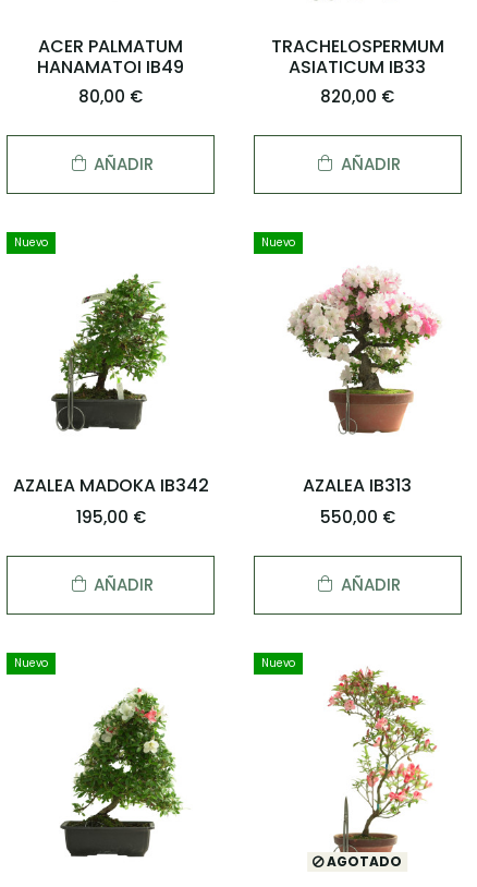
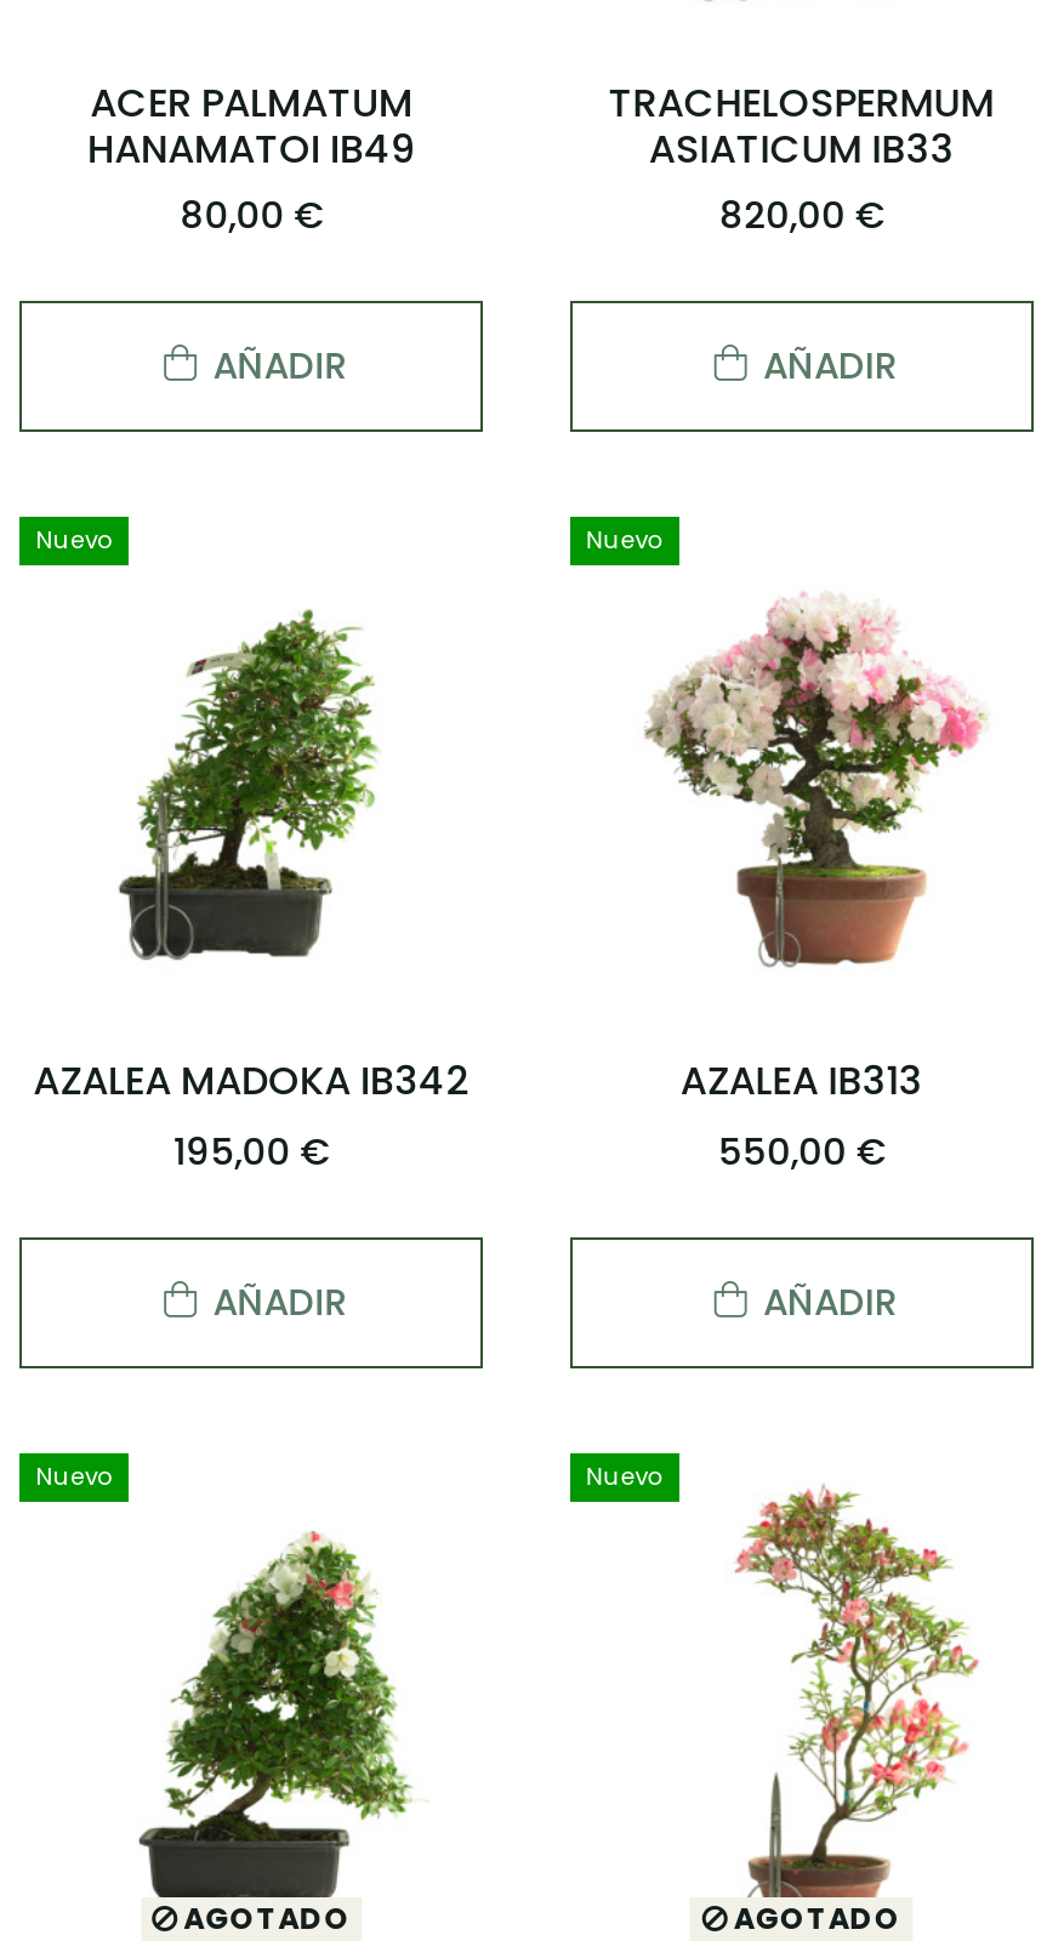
+ AGOTADO
